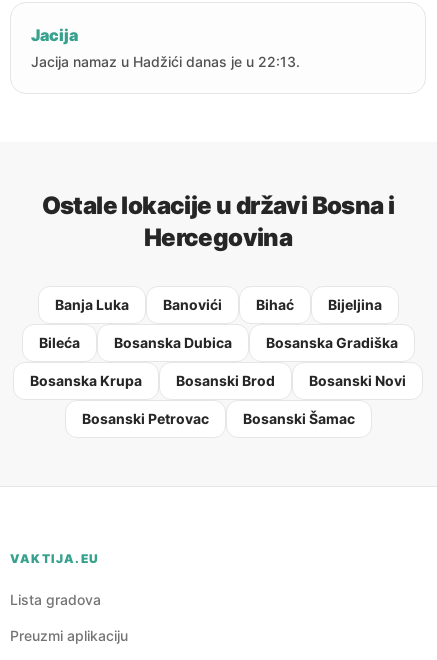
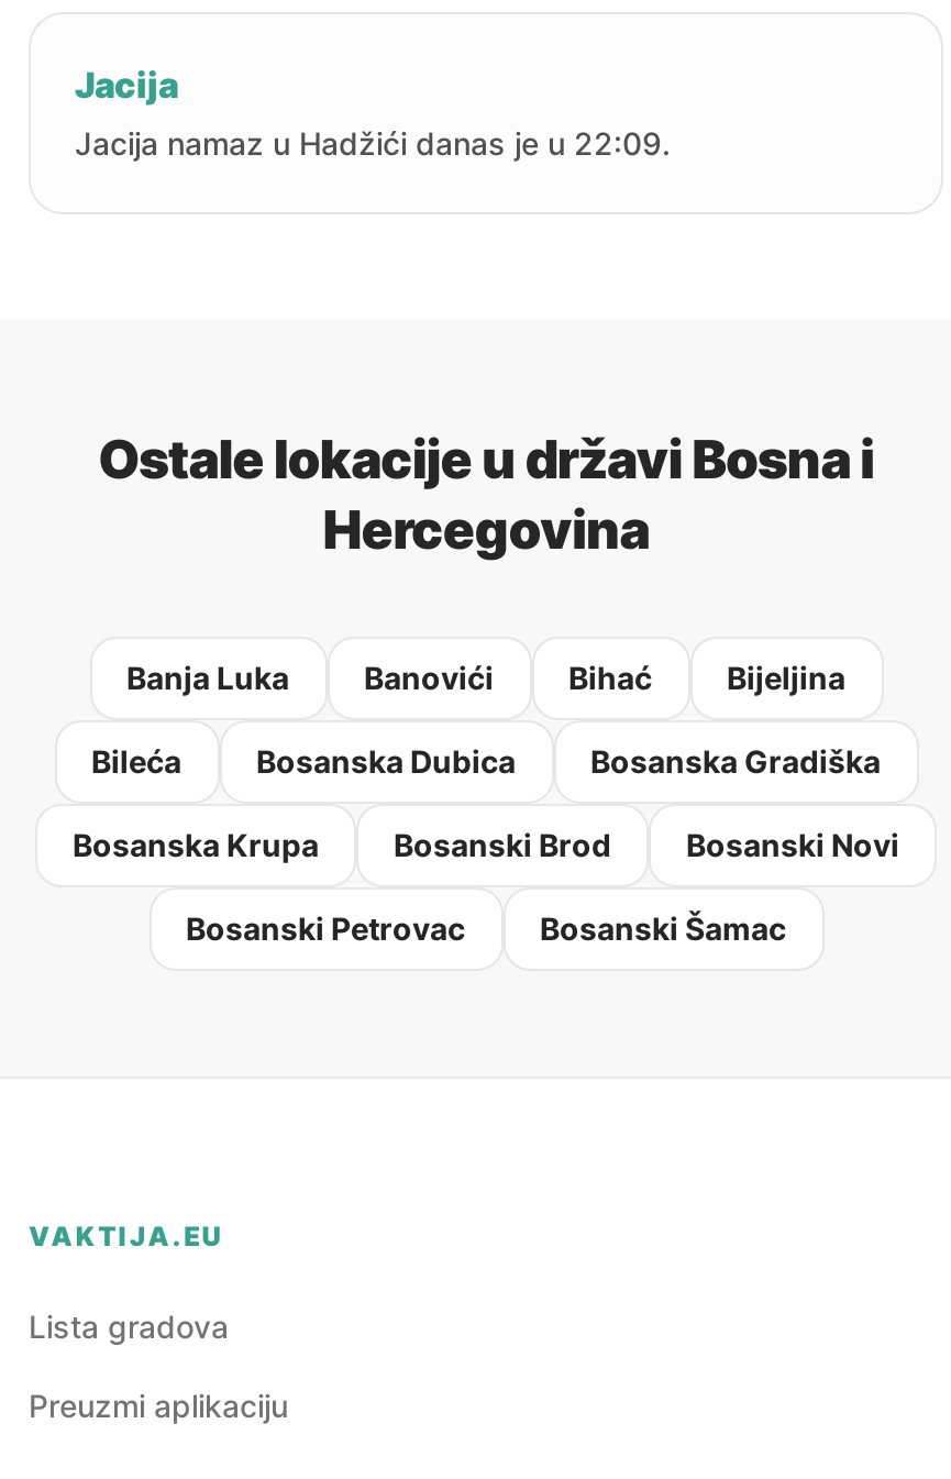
- Jacija namaz u Hadžići danas je u 22:13.
+ Jacija namaz u Hadžići danas je u 22:09.
